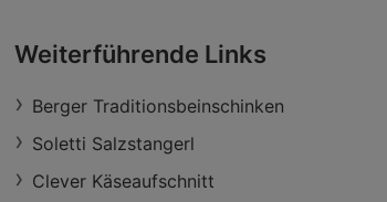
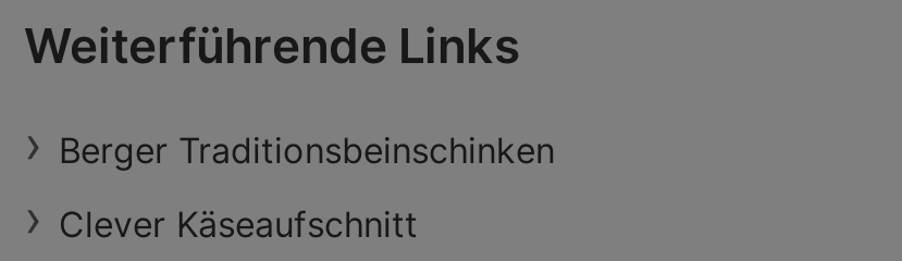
- Soletti Salzstangerl
